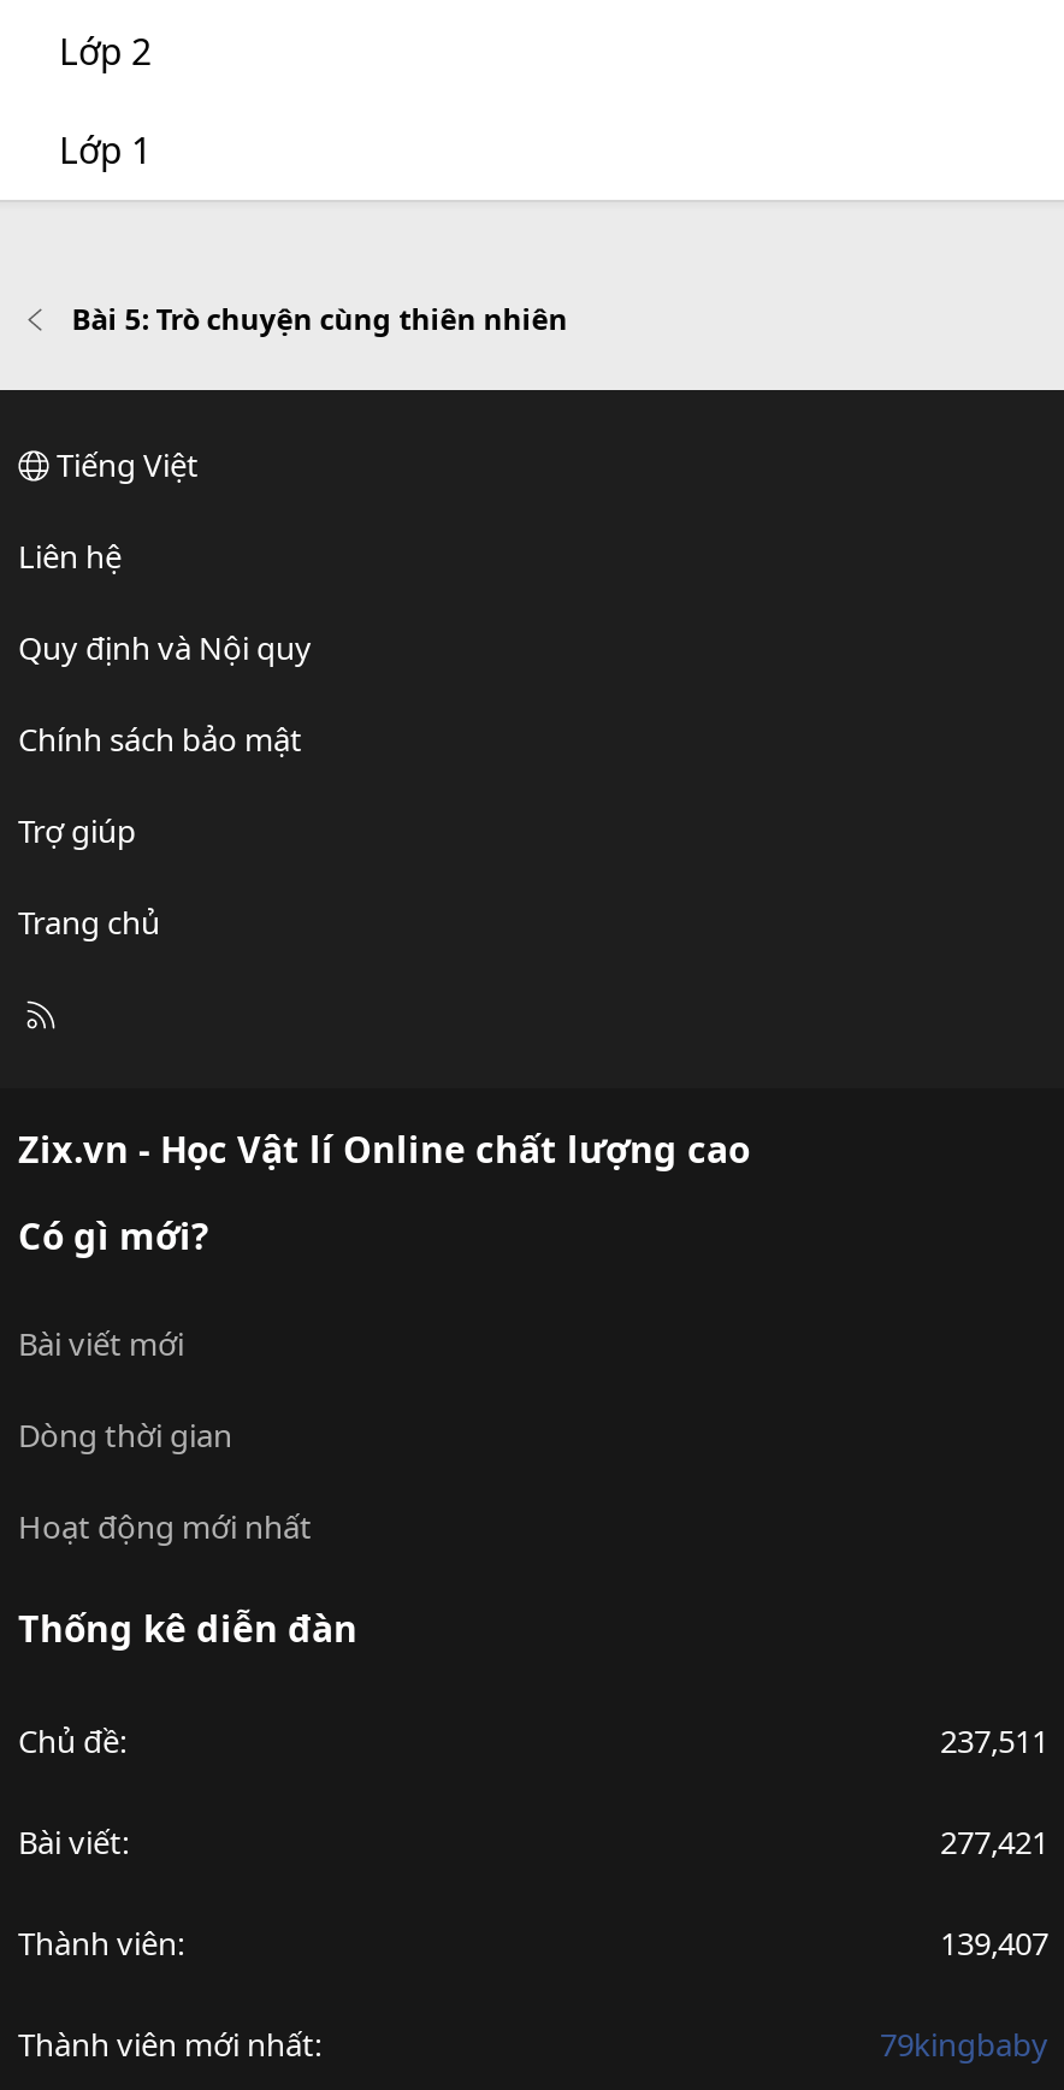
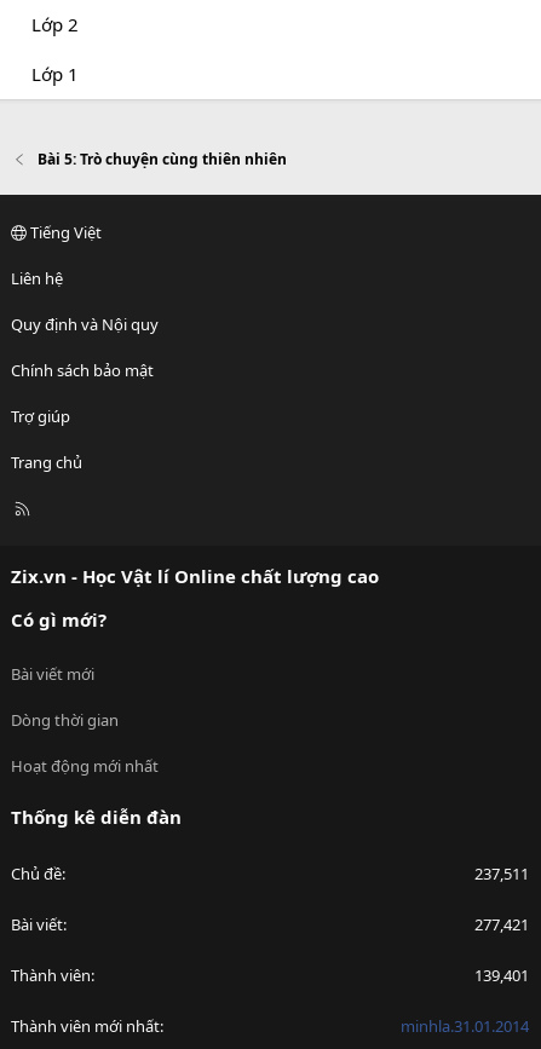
- 139,407
+ 139,401

- 79kingbaby
+ minhla.31.01.2014
